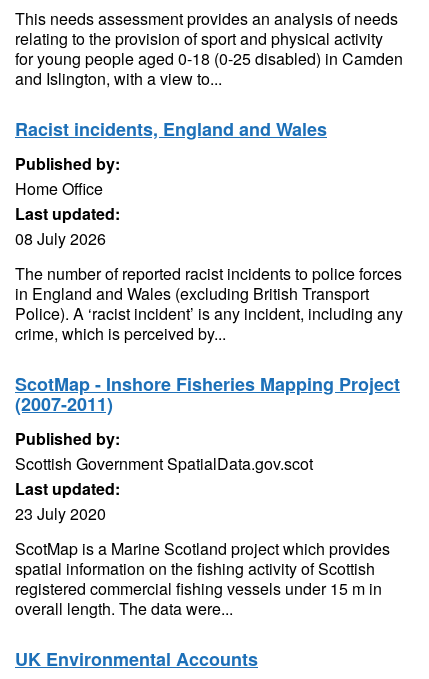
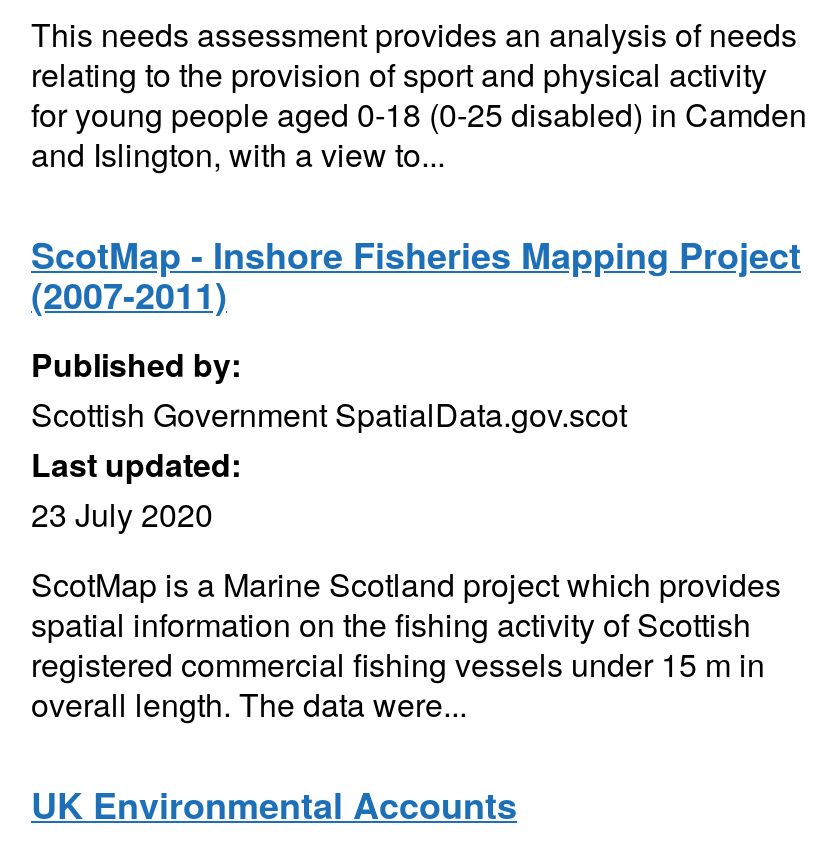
- Racist incidents, England and Wales
- Published by:
- Home Office
- Last updated:
- 08 July 2026
- The number of reported racist incidents to police forces
- in England and Wales (excluding British Transport
- Police). A ‘racist incident’ is any incident, including any
- crime, which is perceived by...
